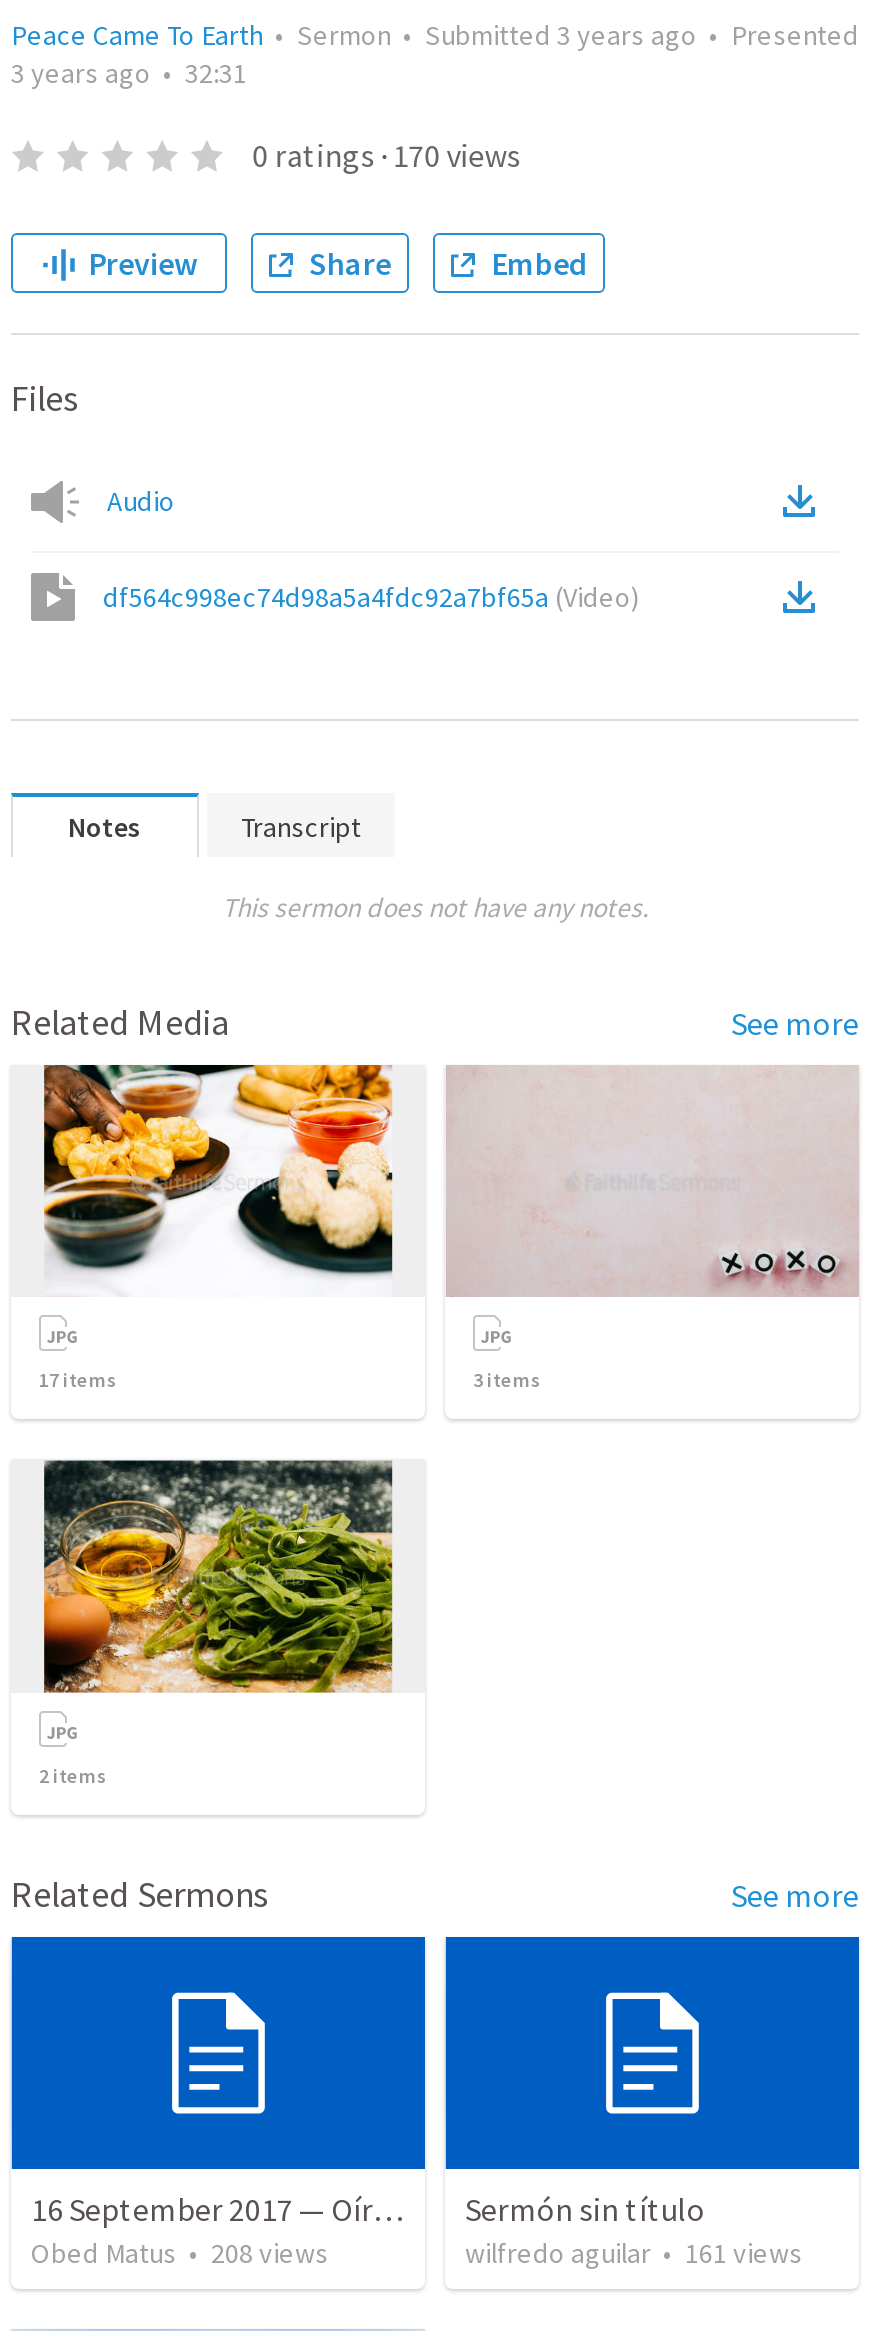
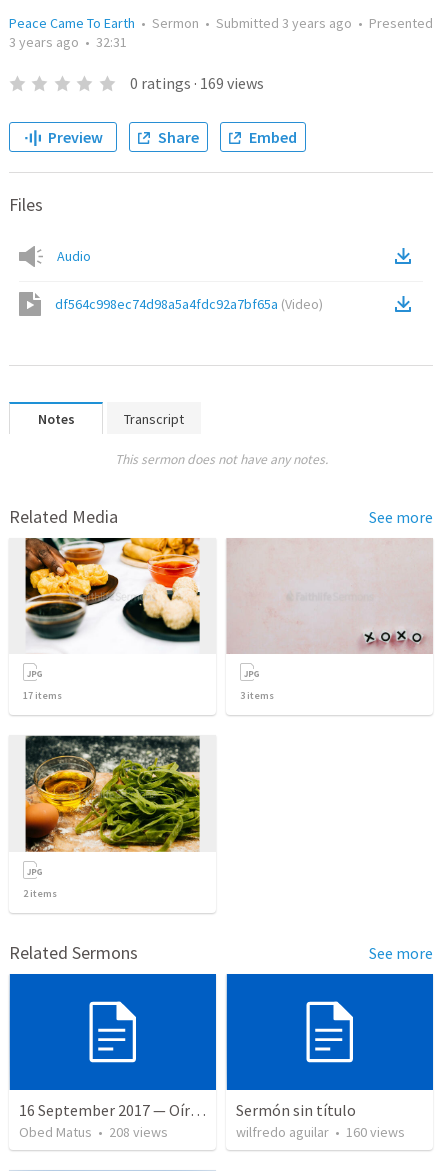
- 0 ratings · 170 views
+ 0 ratings · 169 views

- wilfredo aguilar • 161 views
+ wilfredo aguilar • 160 views
